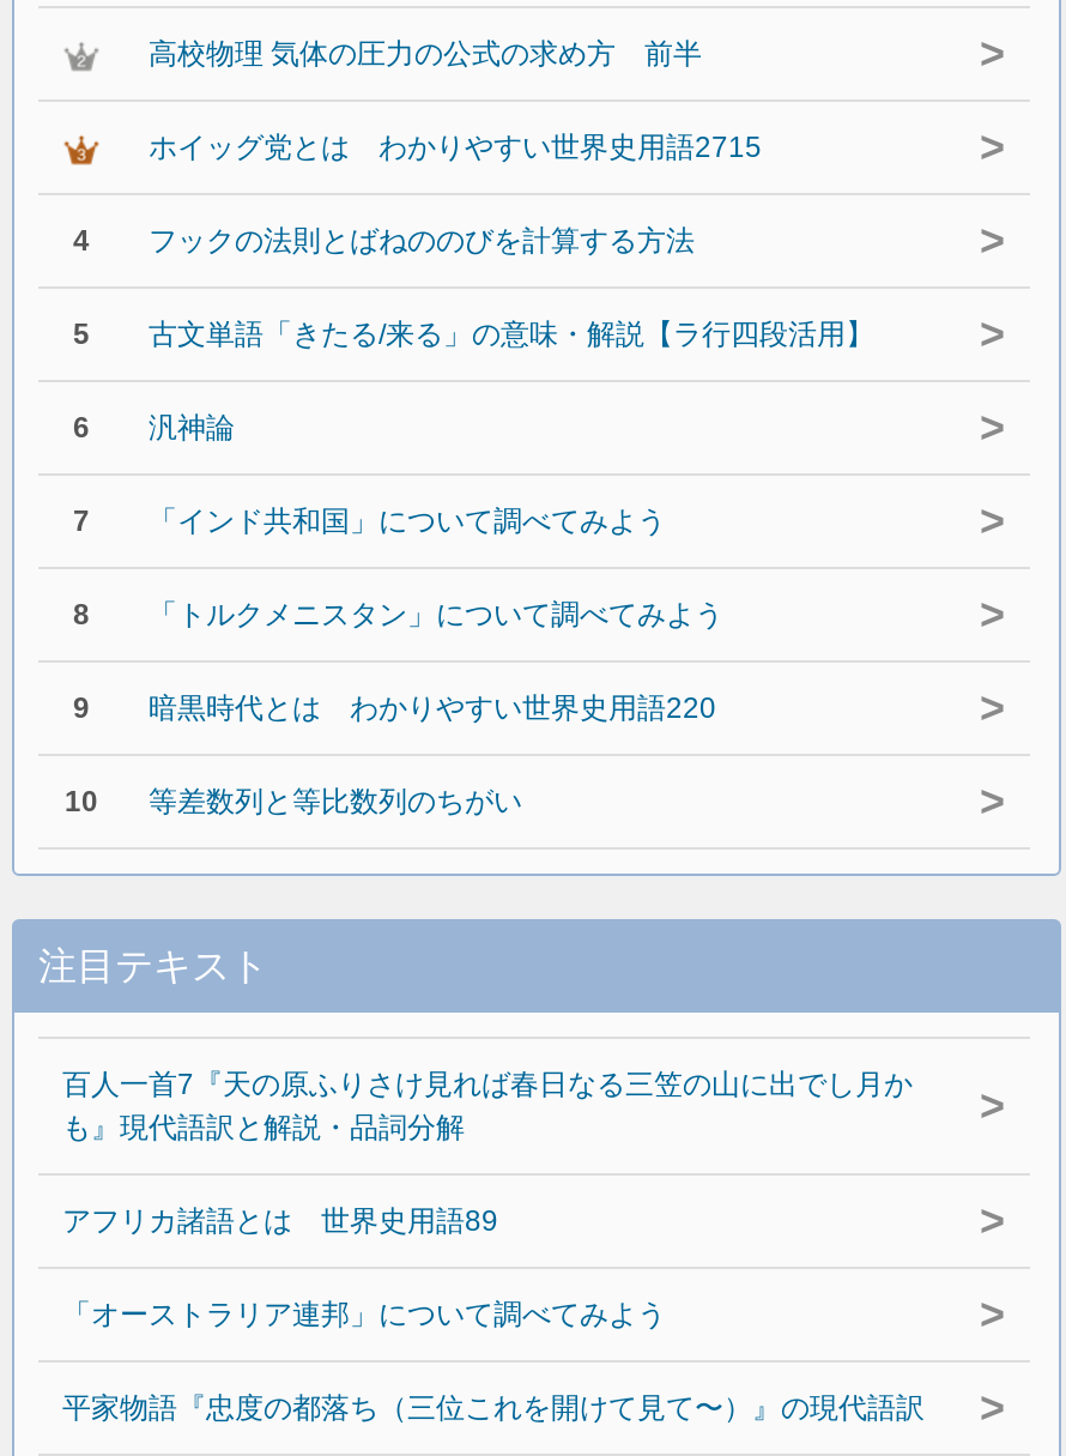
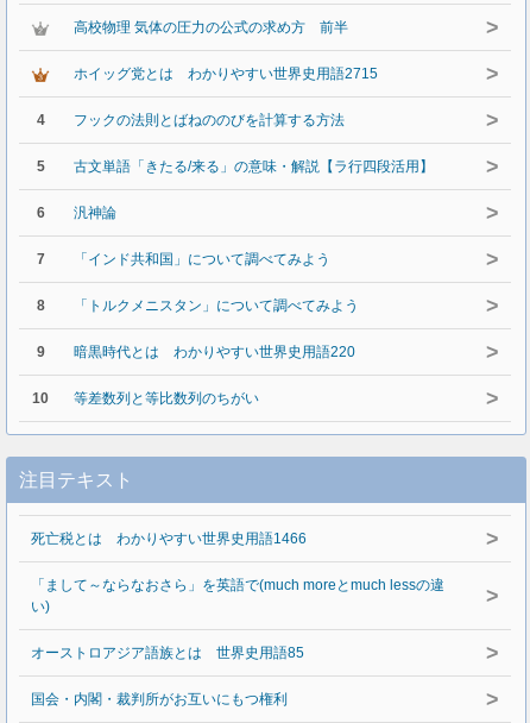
- 百人一首7『天の原ふりさけ見れば春日なる三笠の山に出でし月か
- も』現代語訳と解説・品詞分解
+ 死亡税とは わかりやすい世界史用語1466

- アフリカ諸語とは 世界史用語89
+ 「まして～ならなおさら」を英語で(much moreとmuch lessの違
+ い)

- 「オーストラリア連邦」について調べてみよう
+ オーストロアジア語族とは 世界史用語85

- 平家物語『忠度の都落ち（三位これを開けて見て〜）』の現代語訳
+ 国会・内閣・裁判所がお互いにもつ権利
